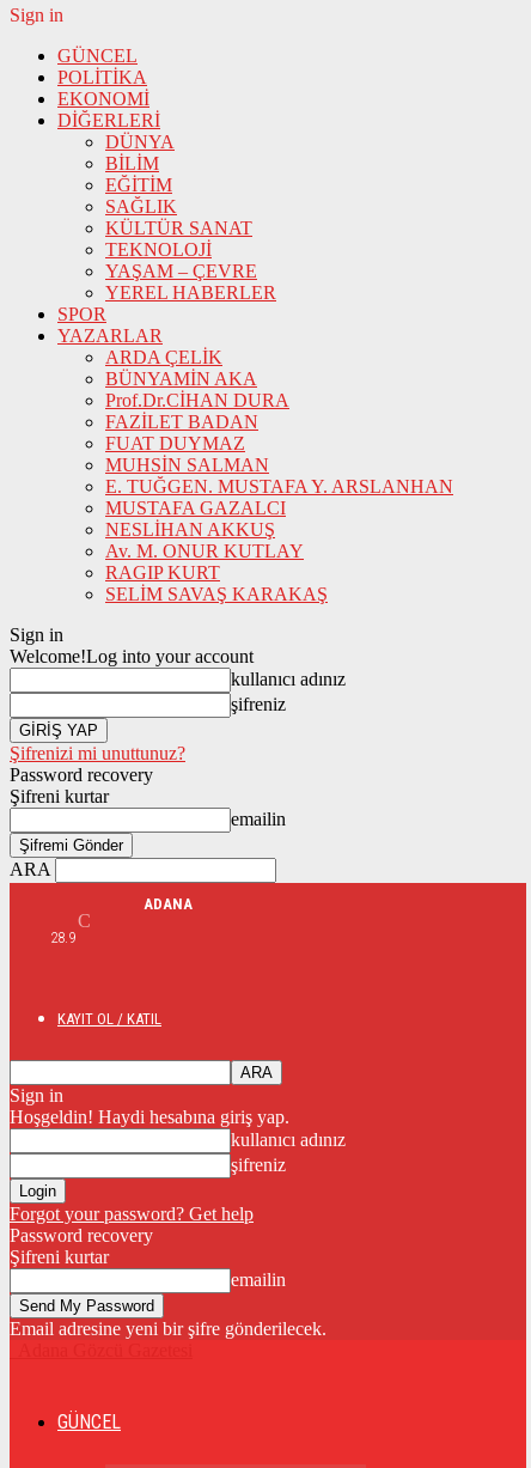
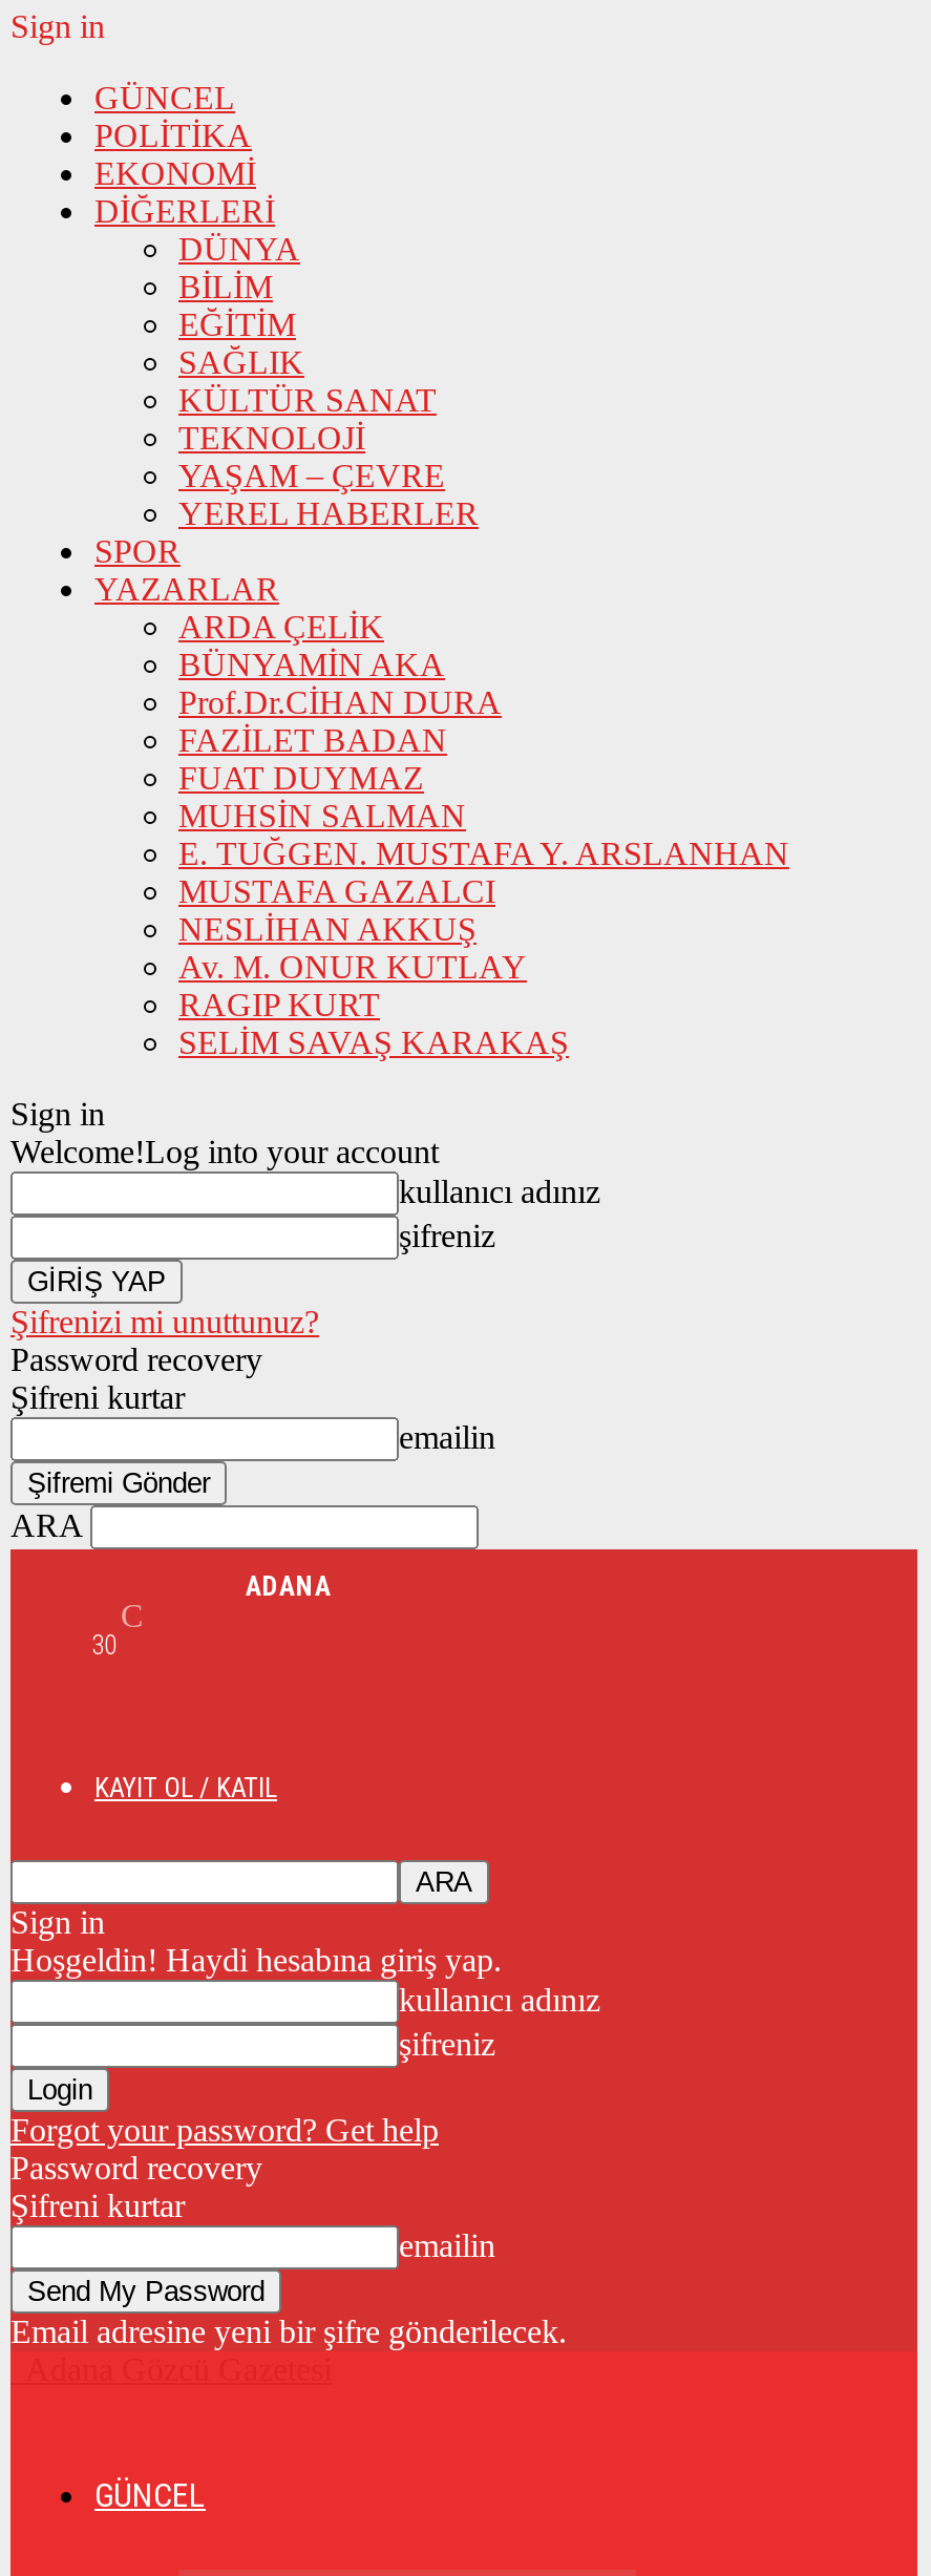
- 28.9
+ 30
